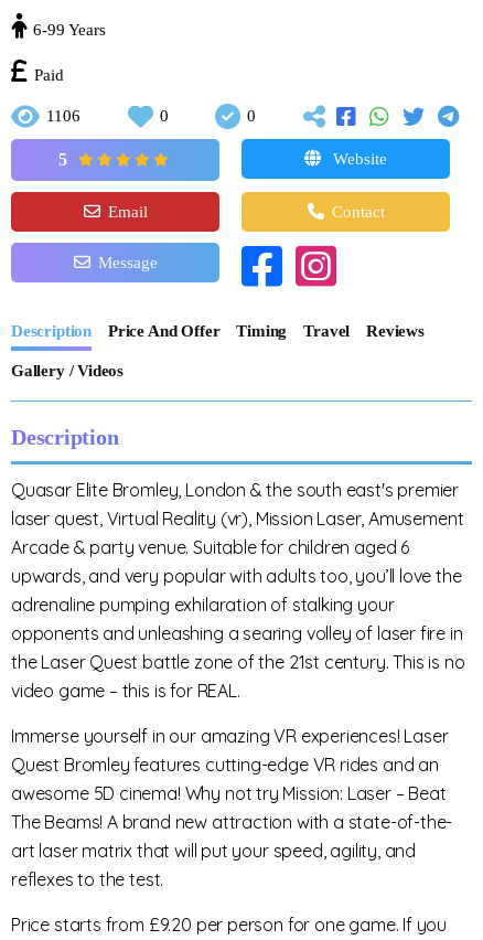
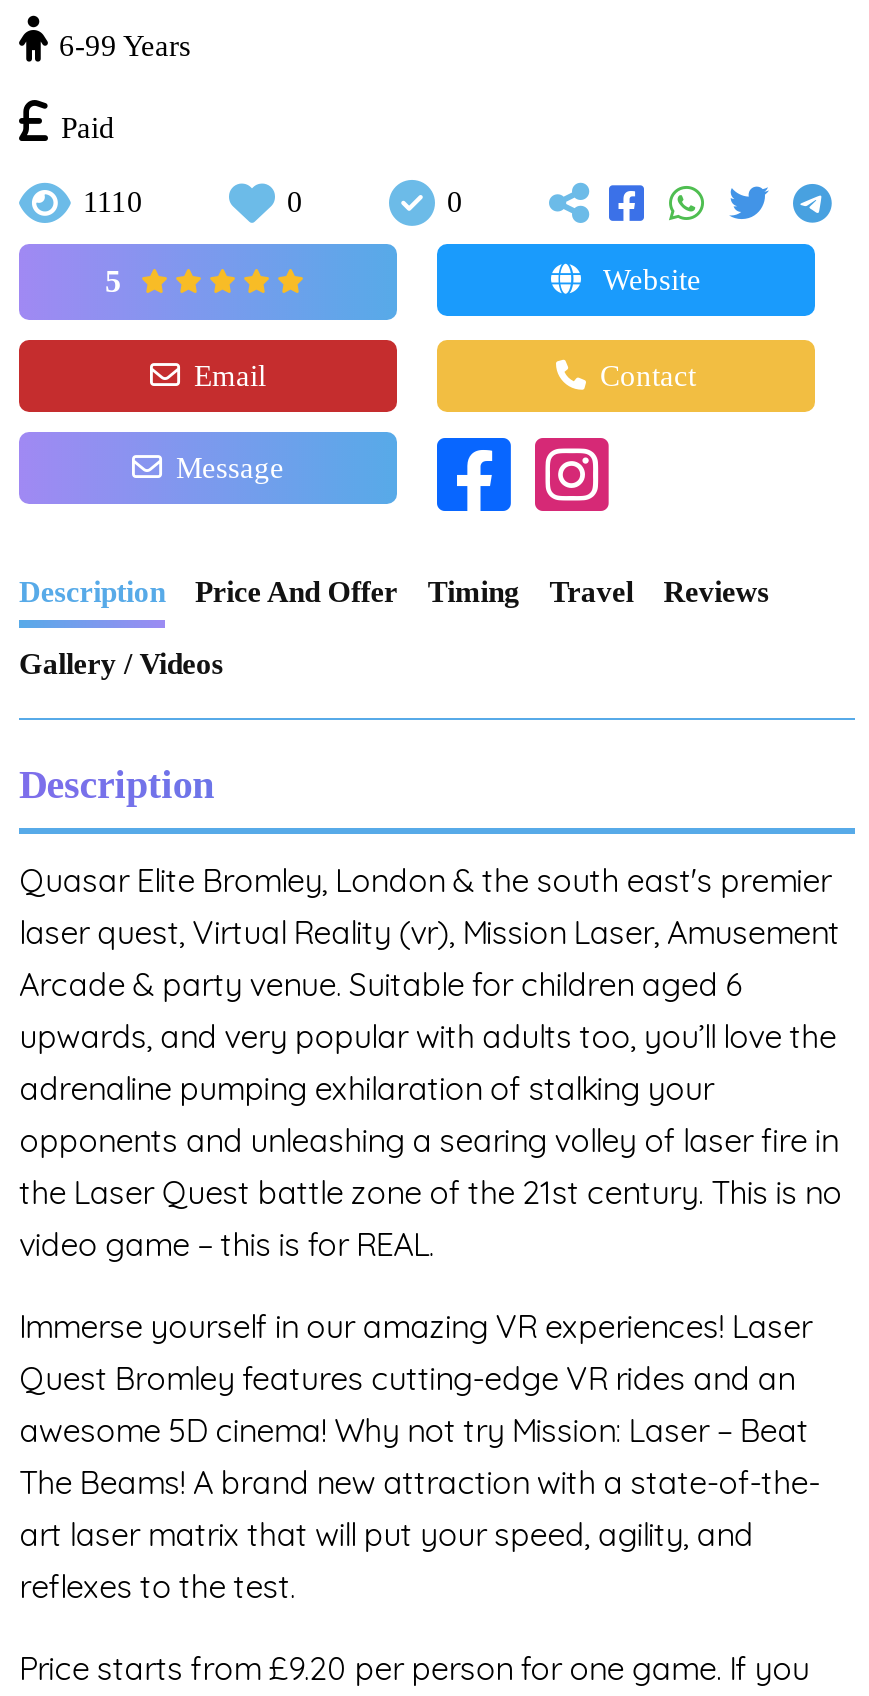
- 1106
+ 1110
